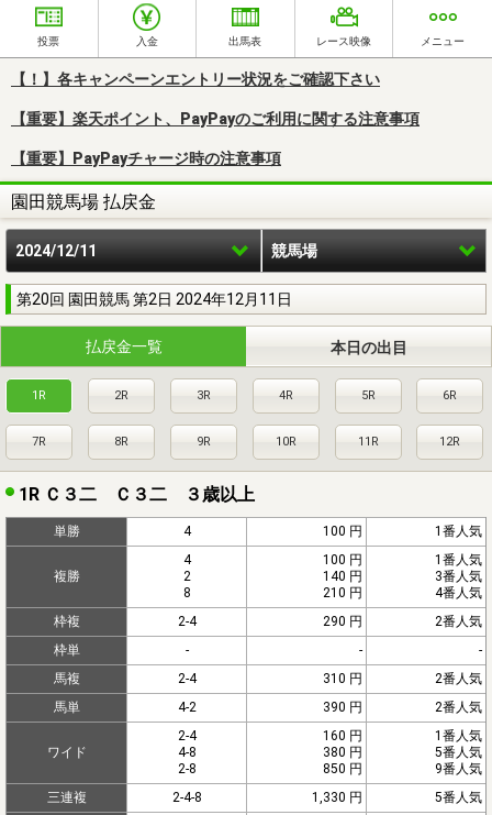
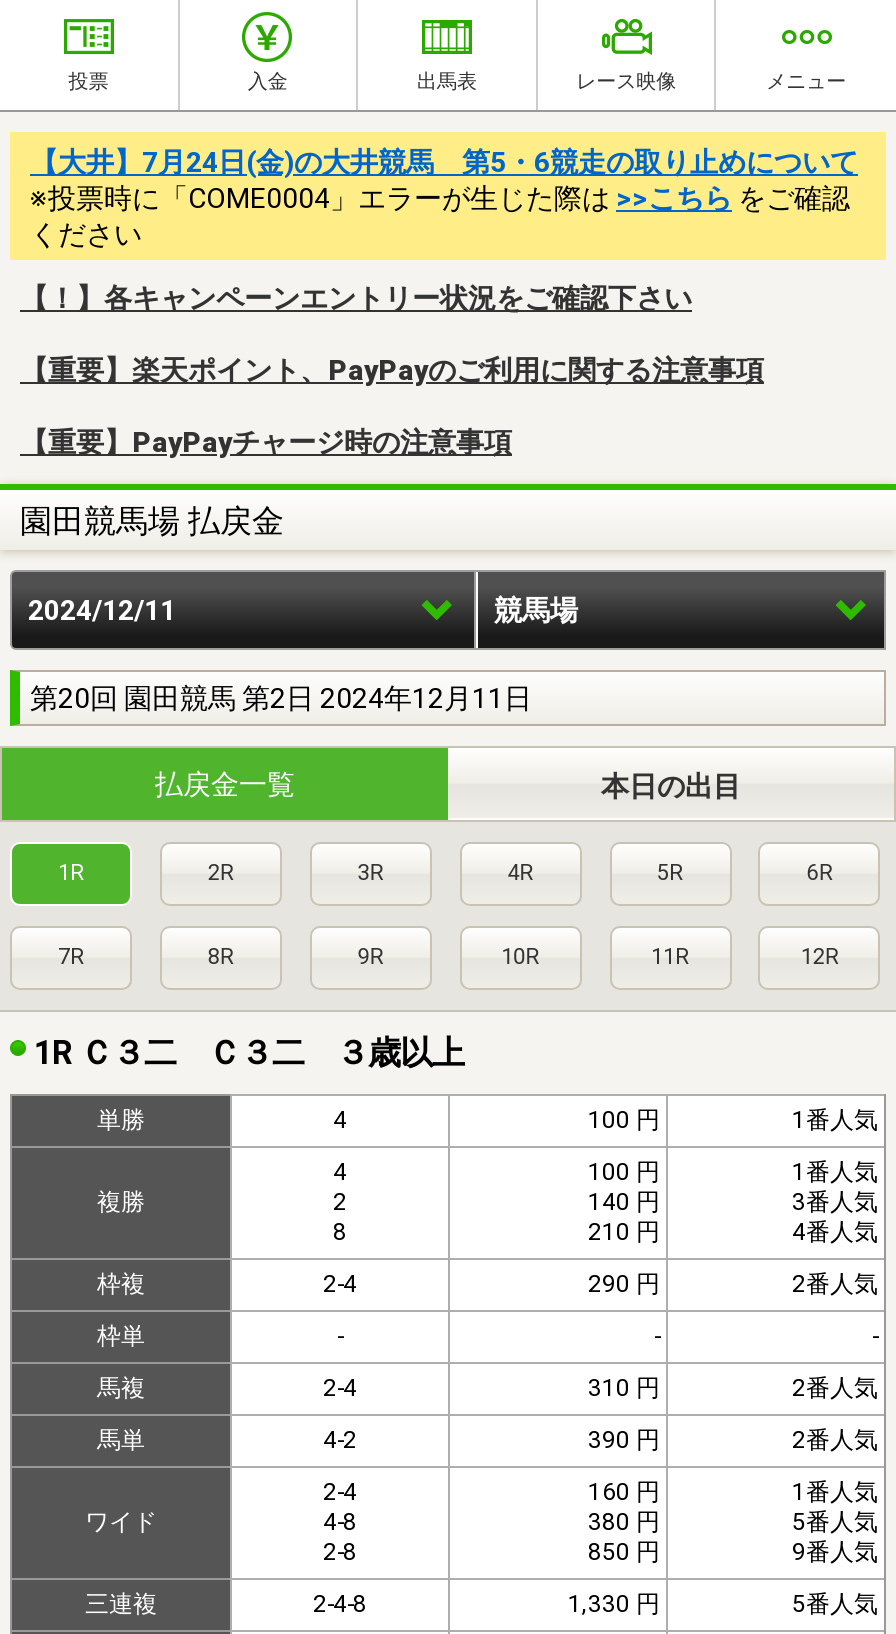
+ 【大井】7月24日(金)の大井競馬 第5・6競走の取り止めについて
+ ※投票時に「COME0004」エラーが生じた際は>>こちらをご確認
+ ください
